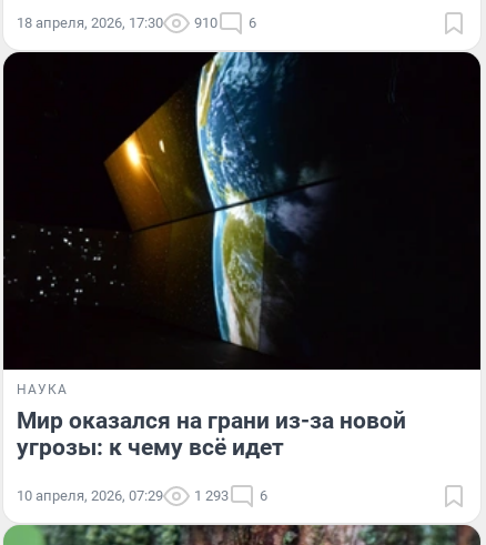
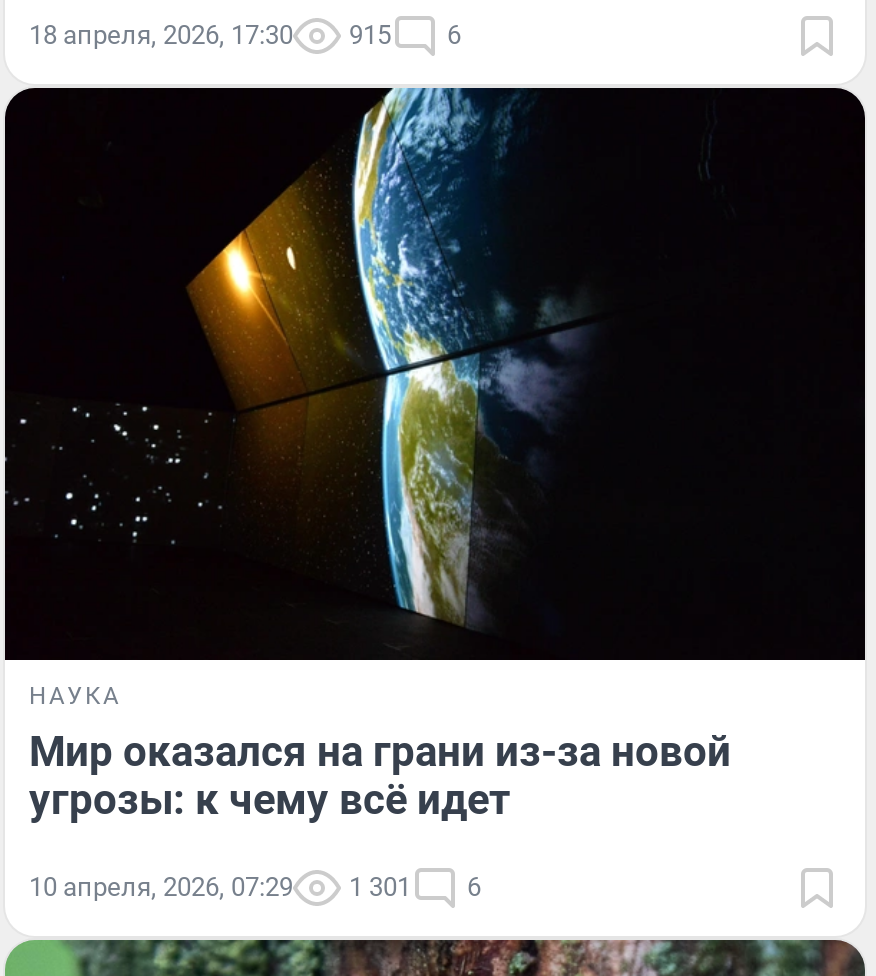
- 18 апреля, 2026, 17:30 910 6
+ 18 апреля, 2026, 17:30 915 6

- 10 апреля, 2026, 07:29 1 293 6
+ 10 апреля, 2026, 07:29 1 301 6
